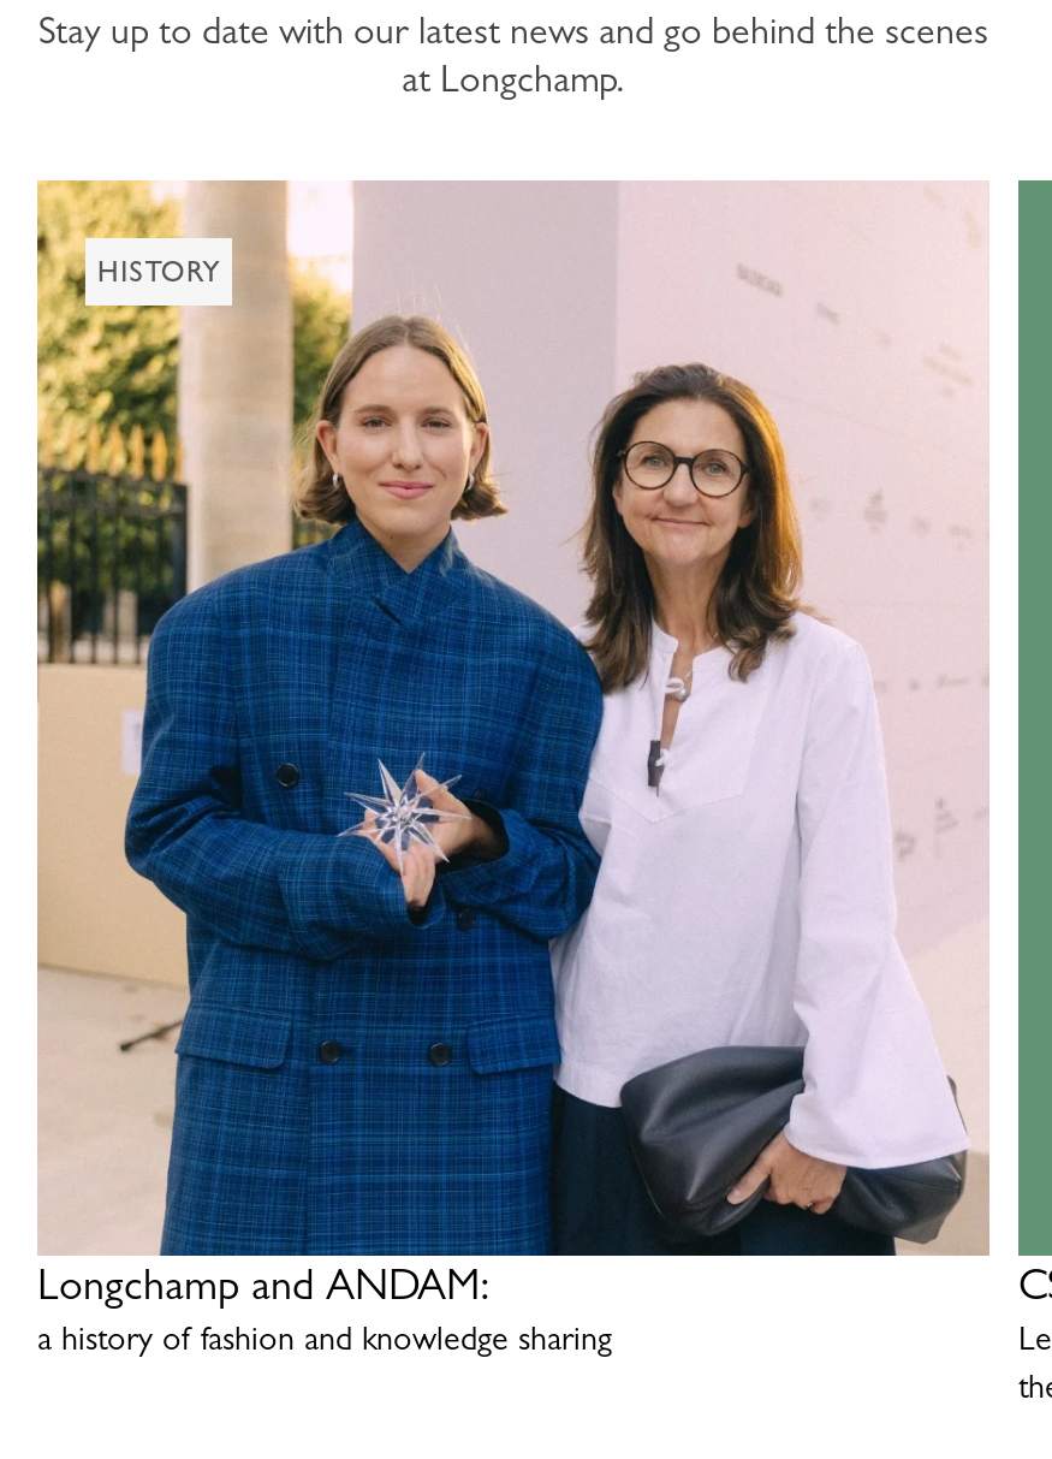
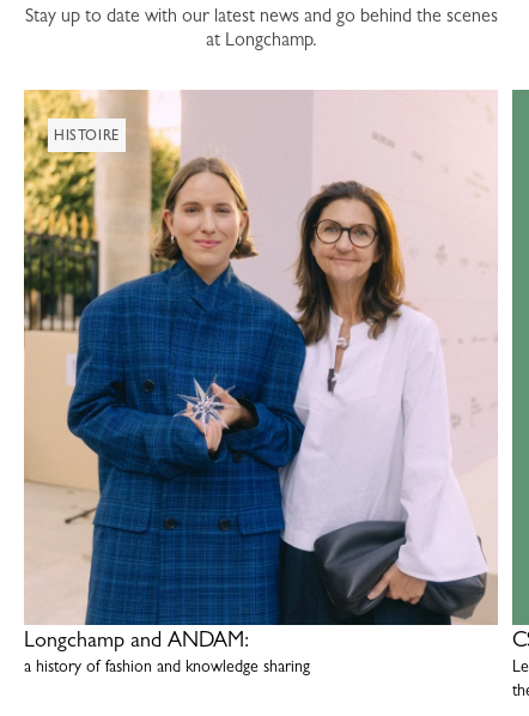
- HISTORY
+ HISTOIRE
